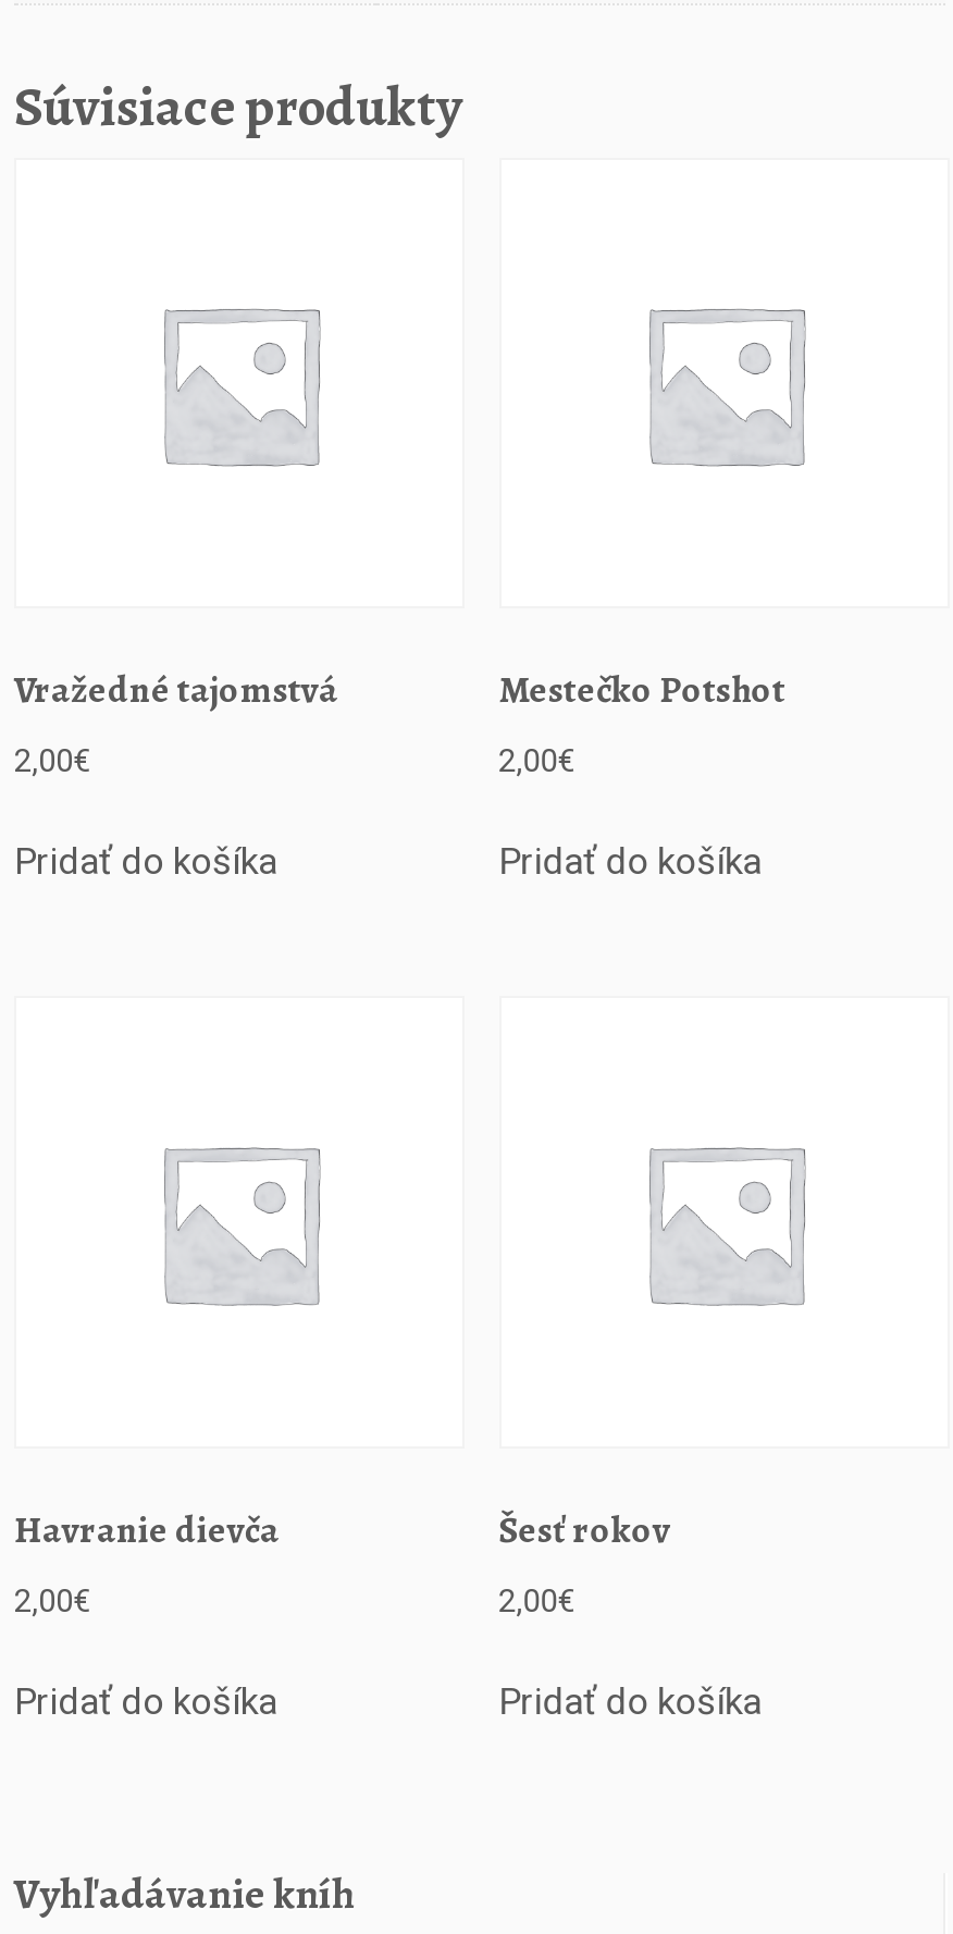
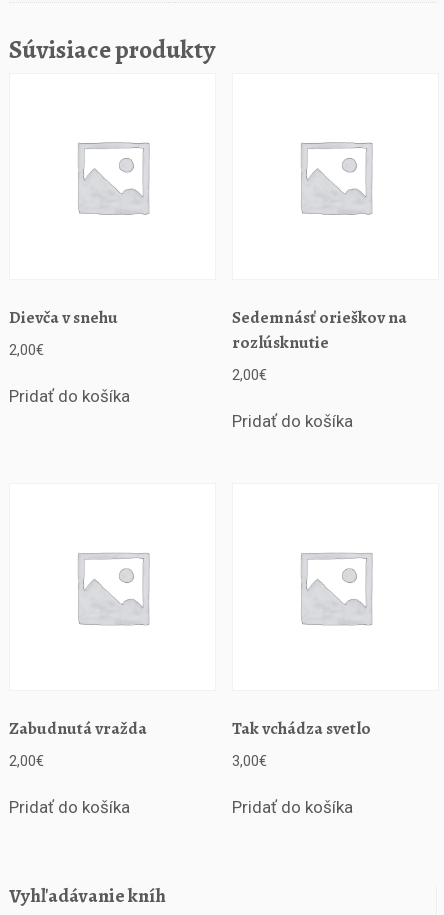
- Vražedné tajomstvá
+ Dievča v snehu

- Mestečko Potshot
+ Sedemnásť orieškov na
+ rozlúsknutie

- Havranie dievča
+ Zabudnutá vražda

- Šesť rokov
+ Tak vchádza svetlo

- 2,00€
+ 3,00€
